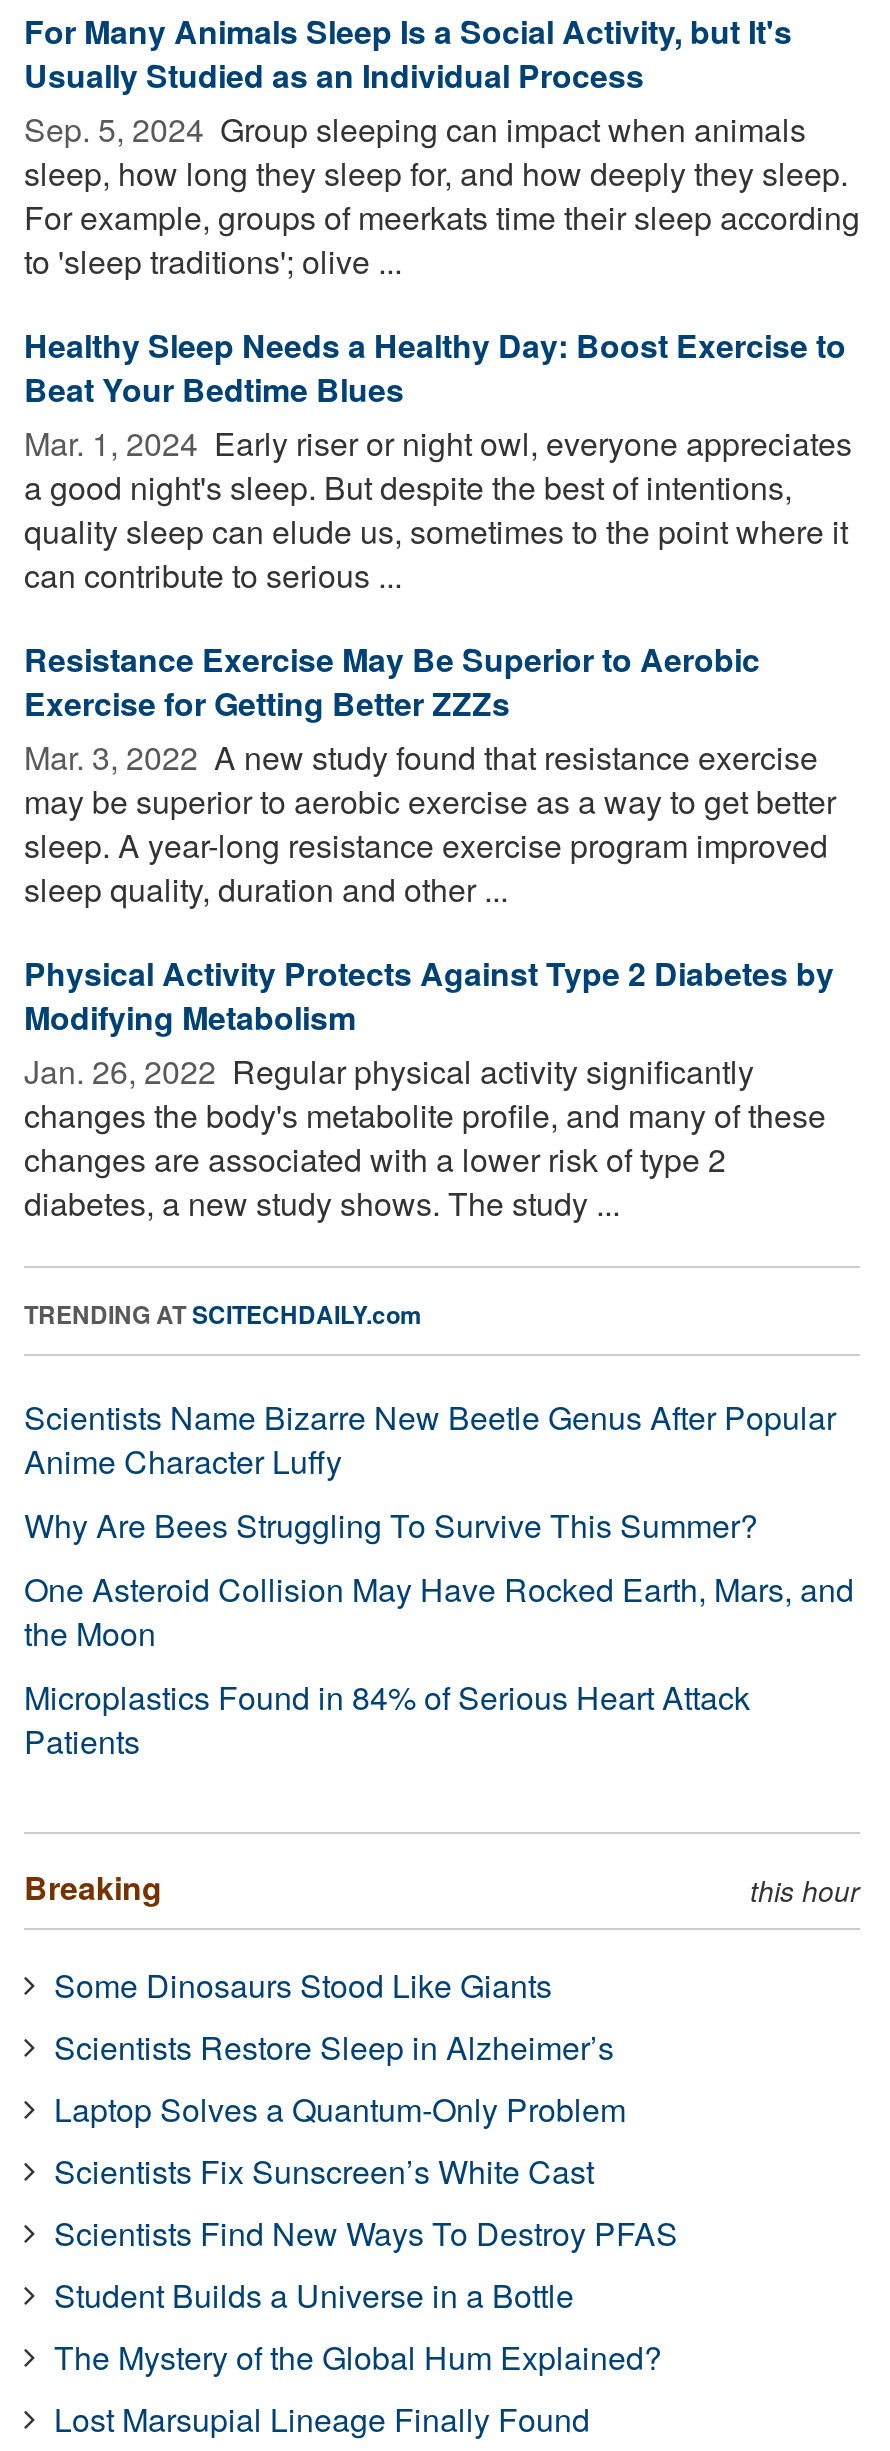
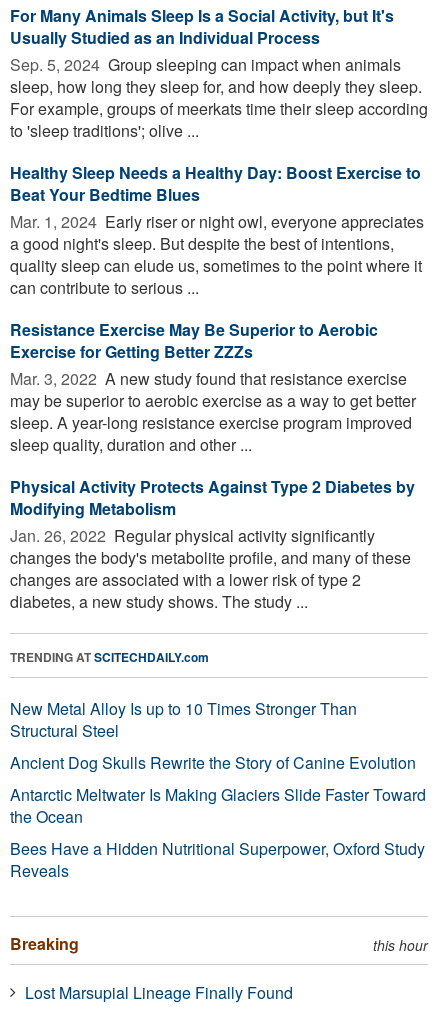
- Scientists Name Bizarre New Beetle Genus After Popular
- Anime Character Luffy
- Why Are Bees Struggling To Survive This Summer?
- One Asteroid Collision May Have Rocked Earth, Mars, and
- the Moon
- Microplastics Found in 84% of Serious Heart Attack
- Patients
+ New Metal Alloy Is up to 10 Times Stronger Than
+ Structural Steel
+ Ancient Dog Skulls Rewrite the Story of Canine Evolution
+ Antarctic Meltwater Is Making Glaciers Slide Faster Toward
+ the Ocean
+ Bees Have a Hidden Nutritional Superpower, Oxford Study
+ Reveals

- Some Dinosaurs Stood Like Giants
- Scientists Restore Sleep in Alzheimer’s
- Laptop Solves a Quantum-Only Problem
- Scientists Fix Sunscreen’s White Cast
- Scientists Find New Ways To Destroy PFAS
- Student Builds a Universe in a Bottle
- The Mystery of the Global Hum Explained?
